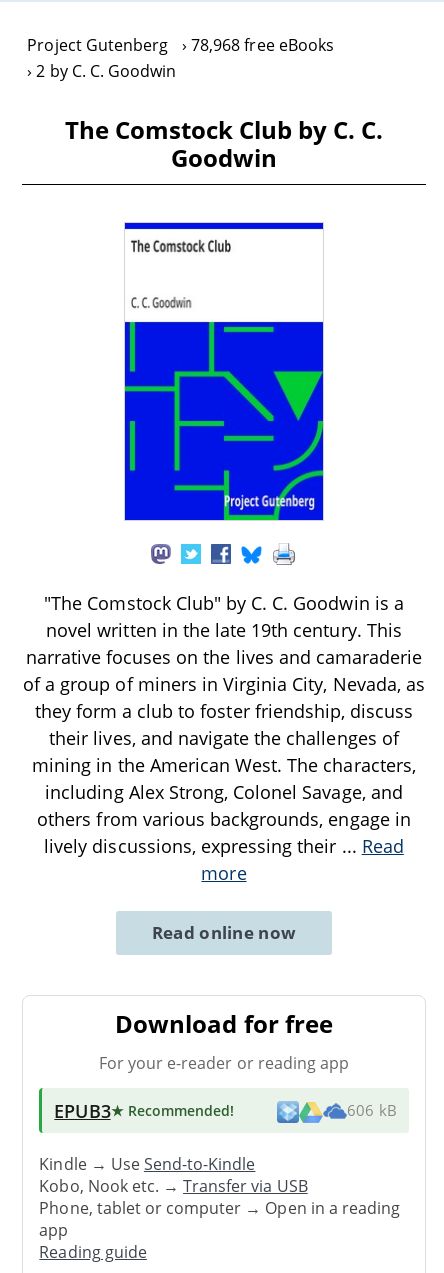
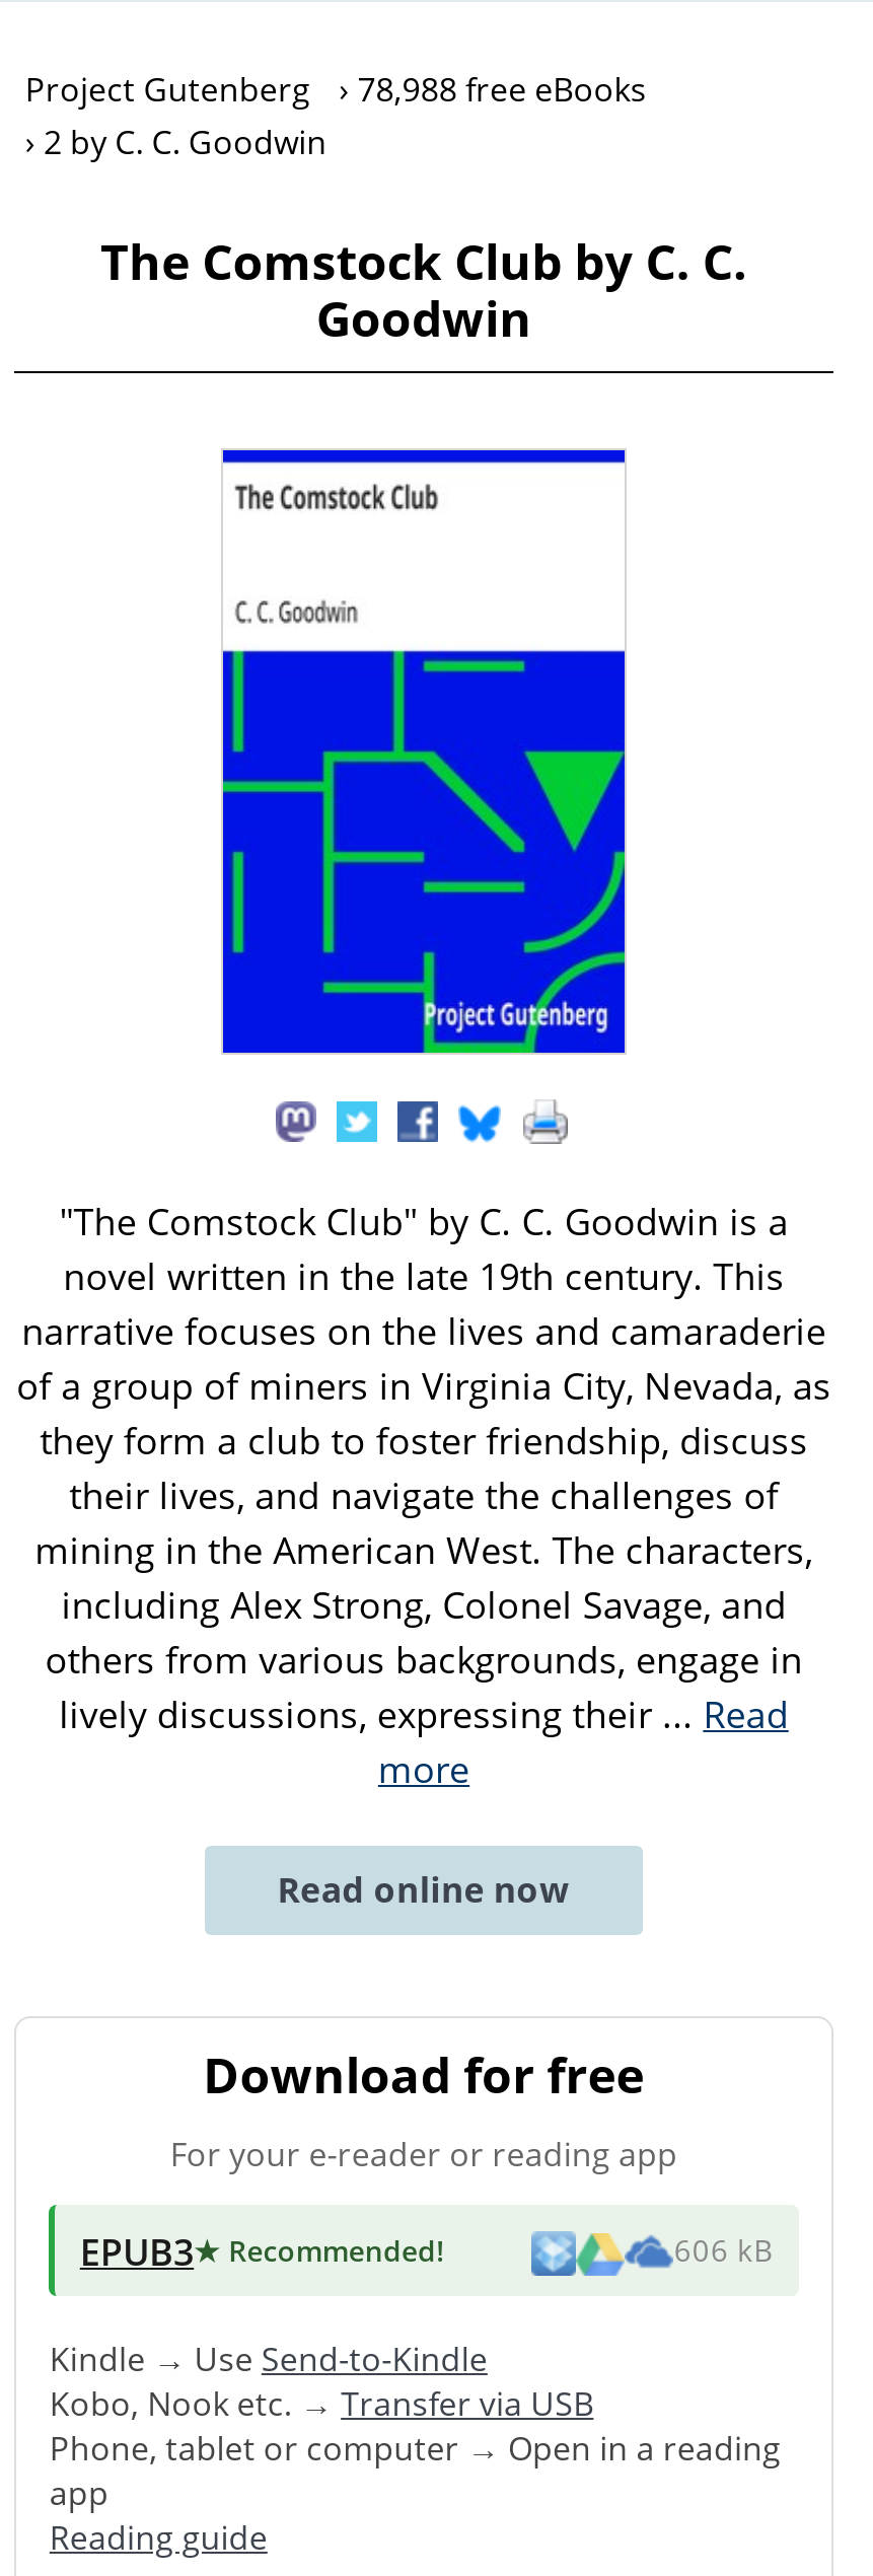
- Project Gutenberg 78,968 free eBooks
+ Project Gutenberg 78,988 free eBooks
